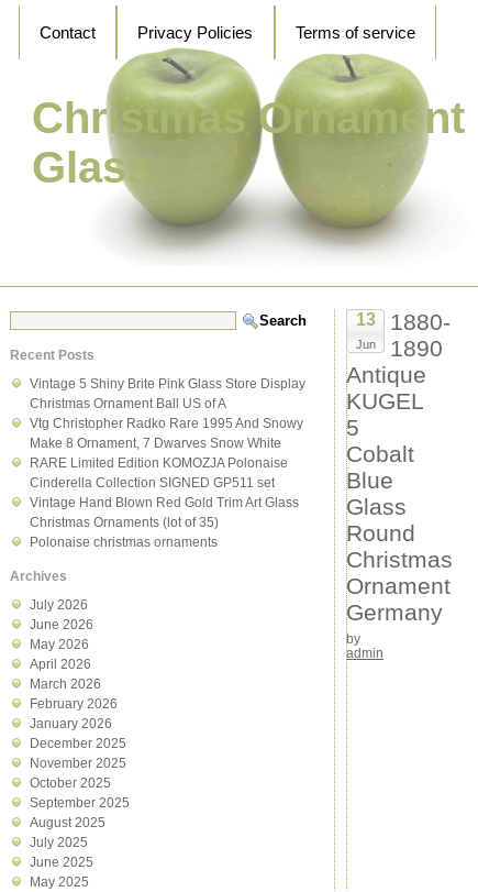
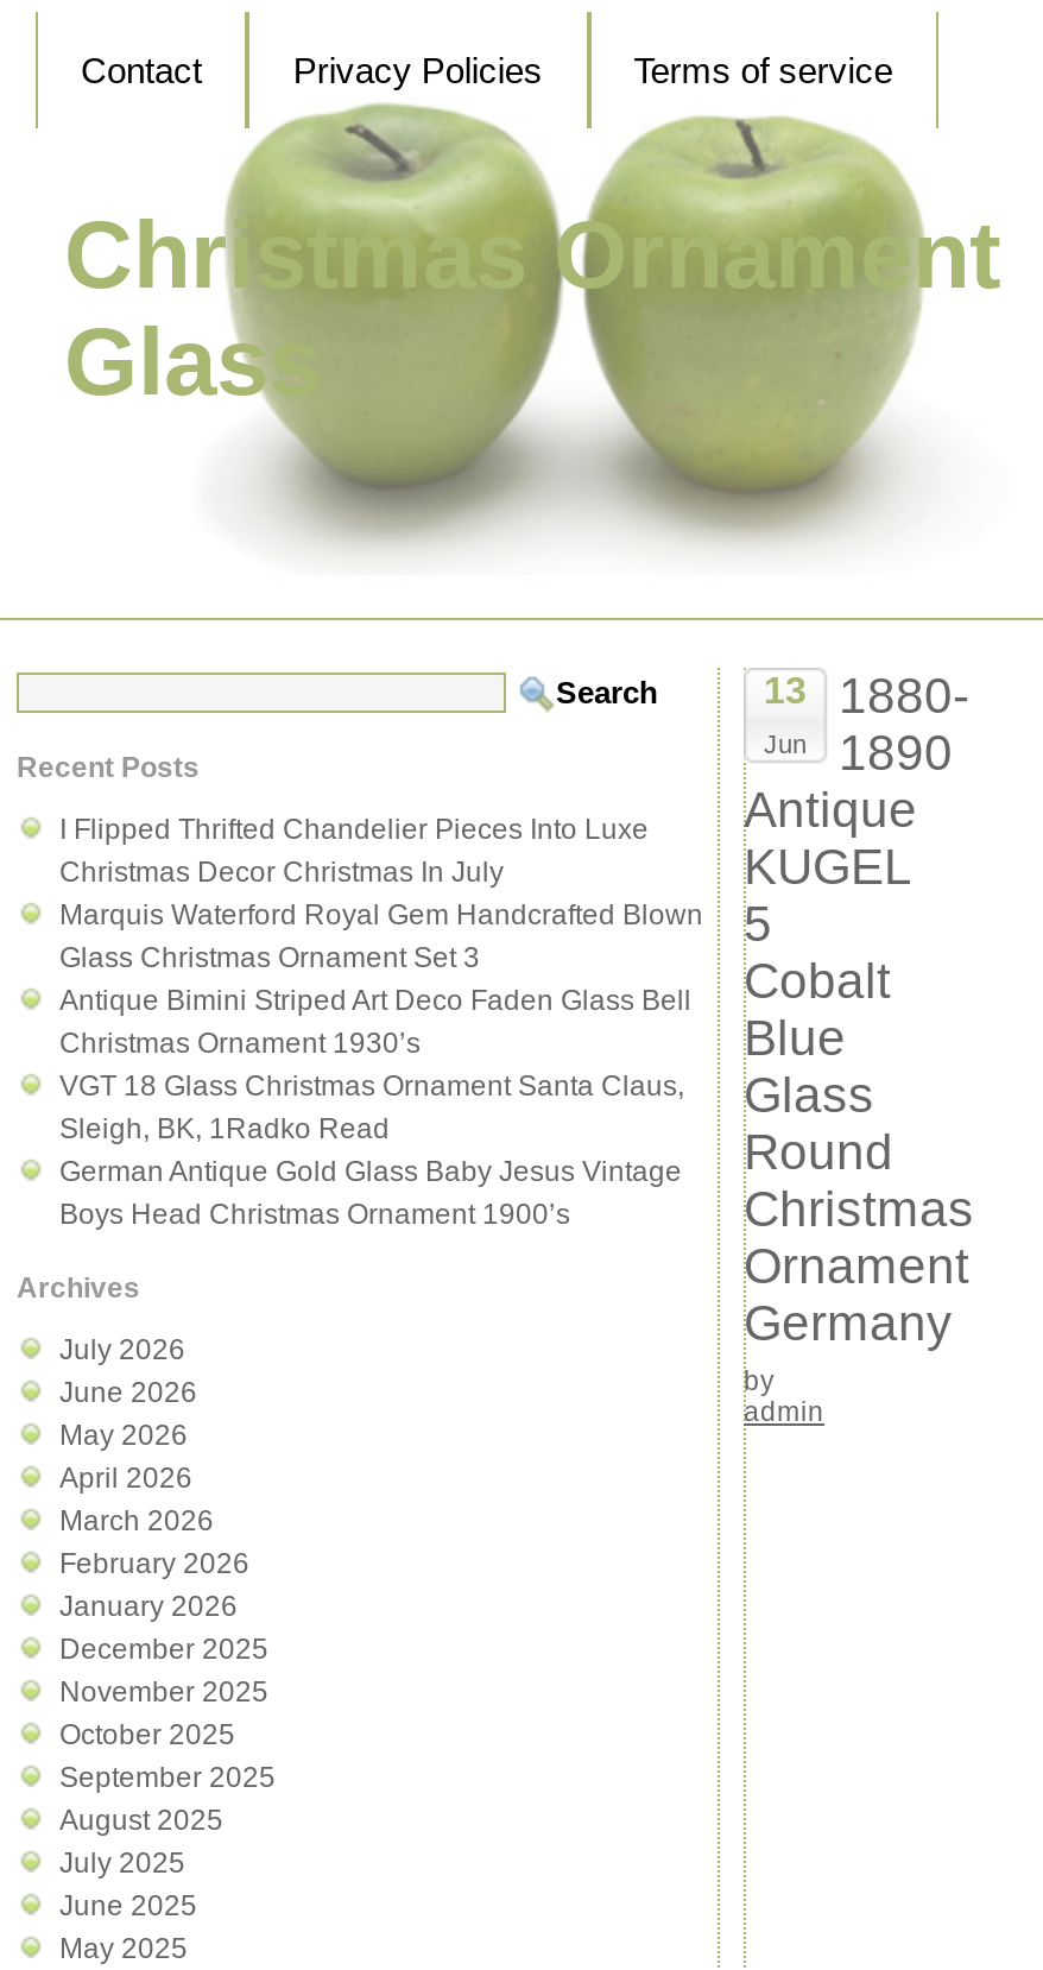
- Vintage 5 Shiny Brite Pink Glass Store Display
- Christmas Ornament Ball US of A
- Vtg Christopher Radko Rare 1995 And Snowy
- Make 8 Ornament, 7 Dwarves Snow White
- RARE Limited Edition KOMOZJA Polonaise
- Cinderella Collection SIGNED GP511 set
- Vintage Hand Blown Red Gold Trim Art Glass
- Christmas Ornaments (lot of 35)
- Polonaise christmas ornaments
+ I Flipped Thrifted Chandelier Pieces Into Luxe
+ Christmas Decor Christmas In July
+ Marquis Waterford Royal Gem Handcrafted Blown
+ Glass Christmas Ornament Set 3
+ Antique Bimini Striped Art Deco Faden Glass Bell
+ Christmas Ornament 1930’s
+ VGT 18 Glass Christmas Ornament Santa Claus,
+ Sleigh, BK, 1Radko Read
+ German Antique Gold Glass Baby Jesus Vintage
+ Boys Head Christmas Ornament 1900’s
